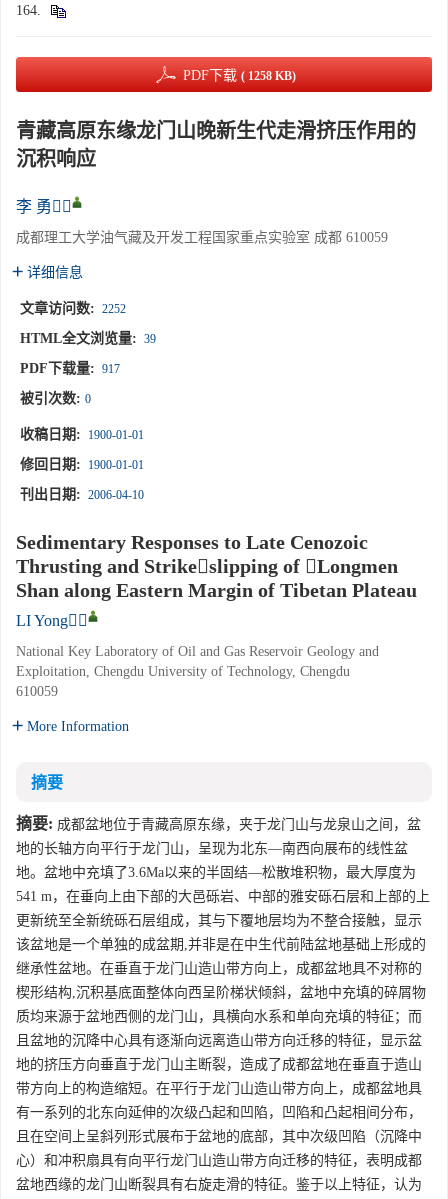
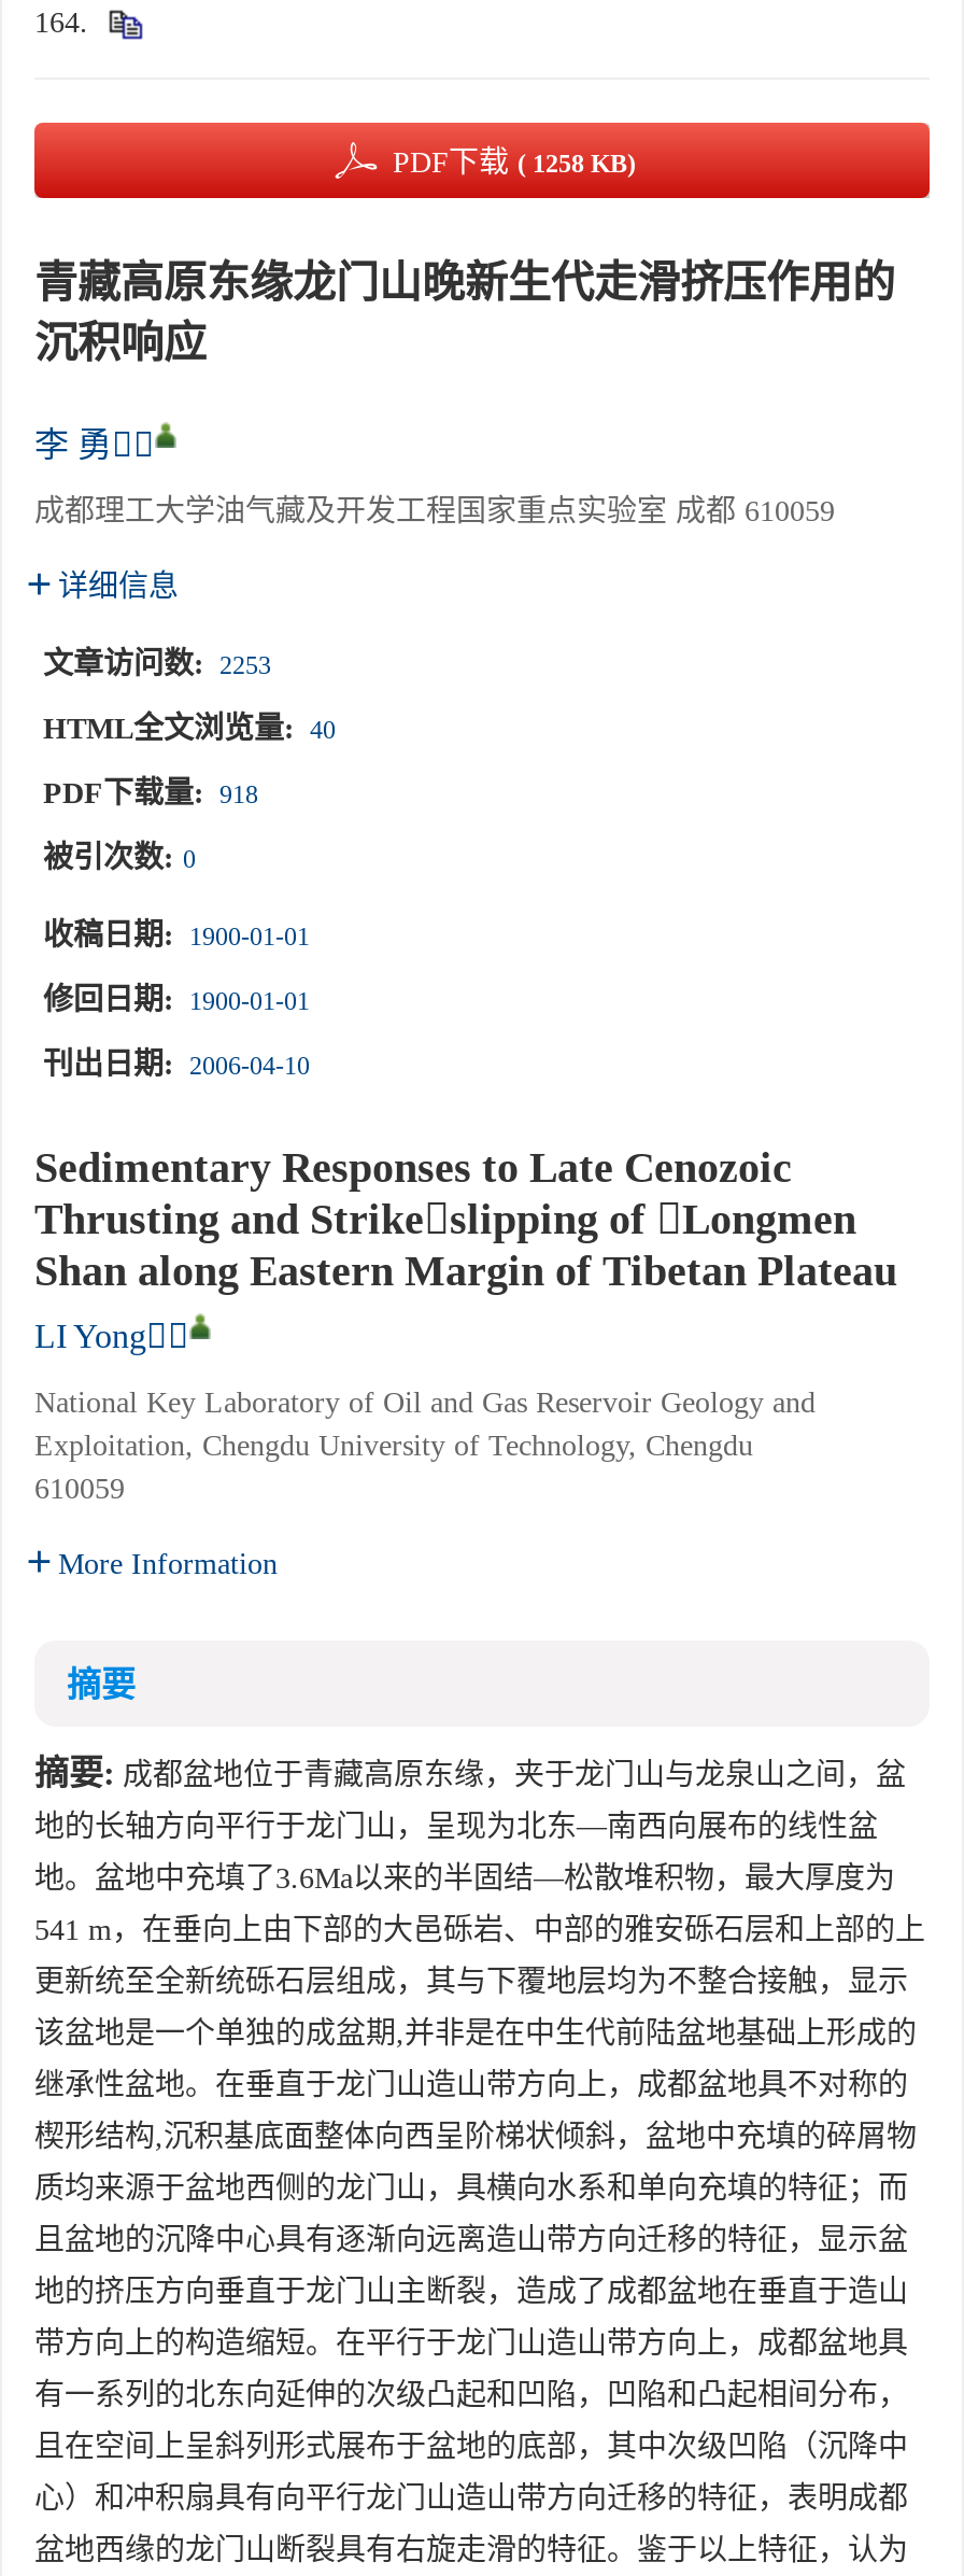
- 文章访问数: 2252
+ 文章访问数: 2253

- HTML全文浏览量: 39
+ HTML全文浏览量: 40

- PDF下载量: 917
+ PDF下载量: 918
